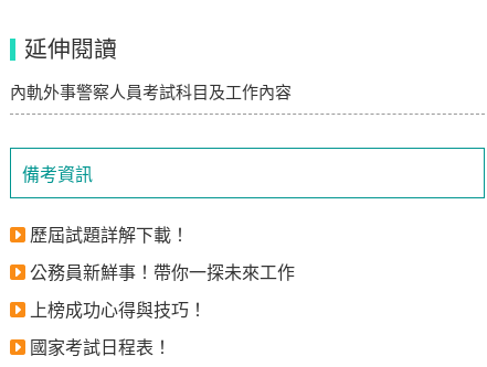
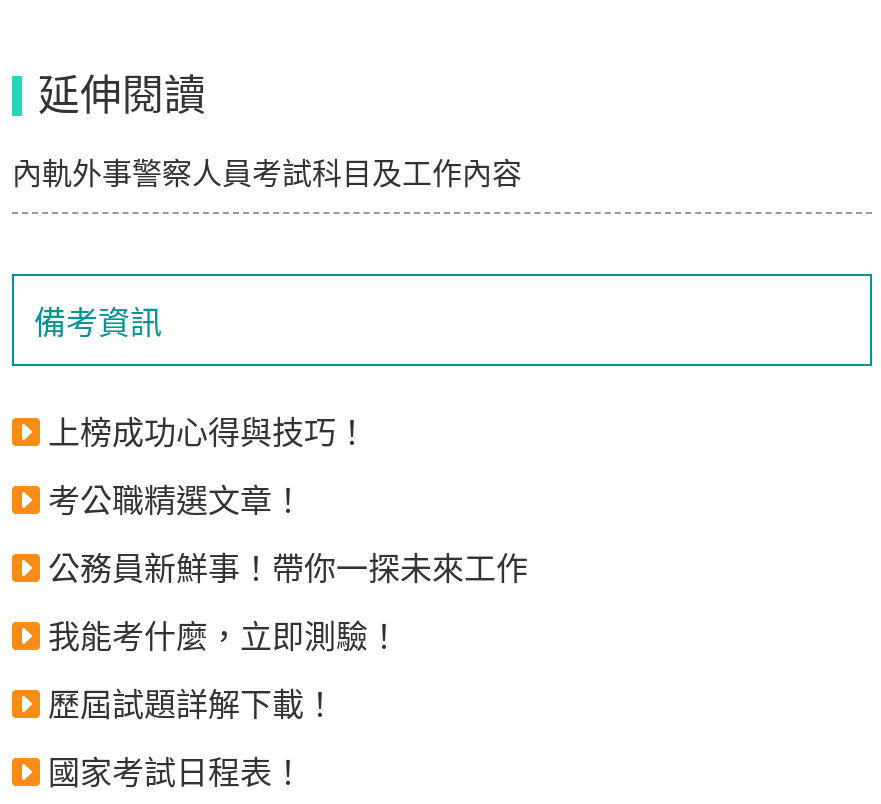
+ 考公職精選文章！
+ 我能考什麼，立即測驗！

moved down: 歷屆試題詳解下載！

moved up: 公務員新鮮事！帶你一探未來工作 | 上榜成功心得與技巧！
